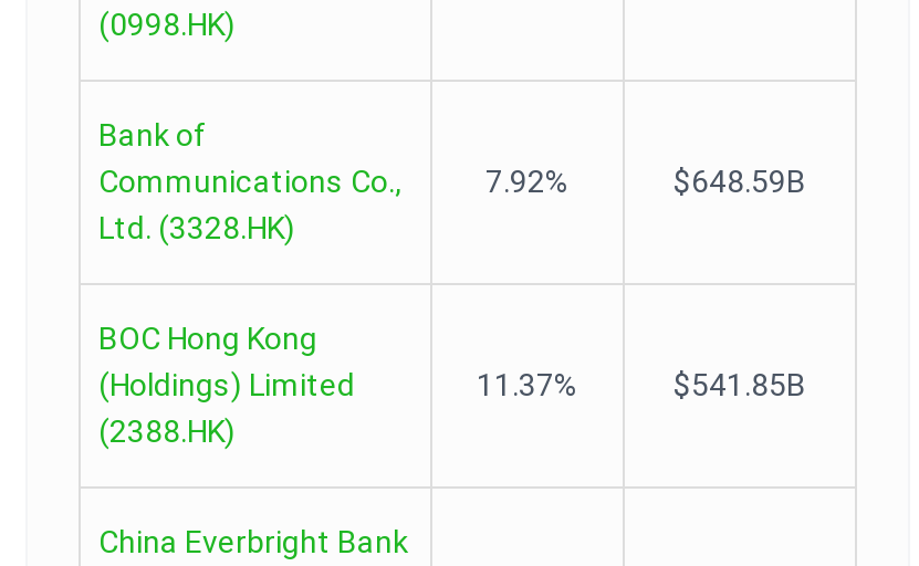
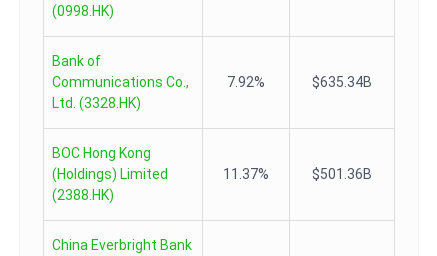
- $648.59B
+ $635.34B

- $541.85B
+ $501.36B
